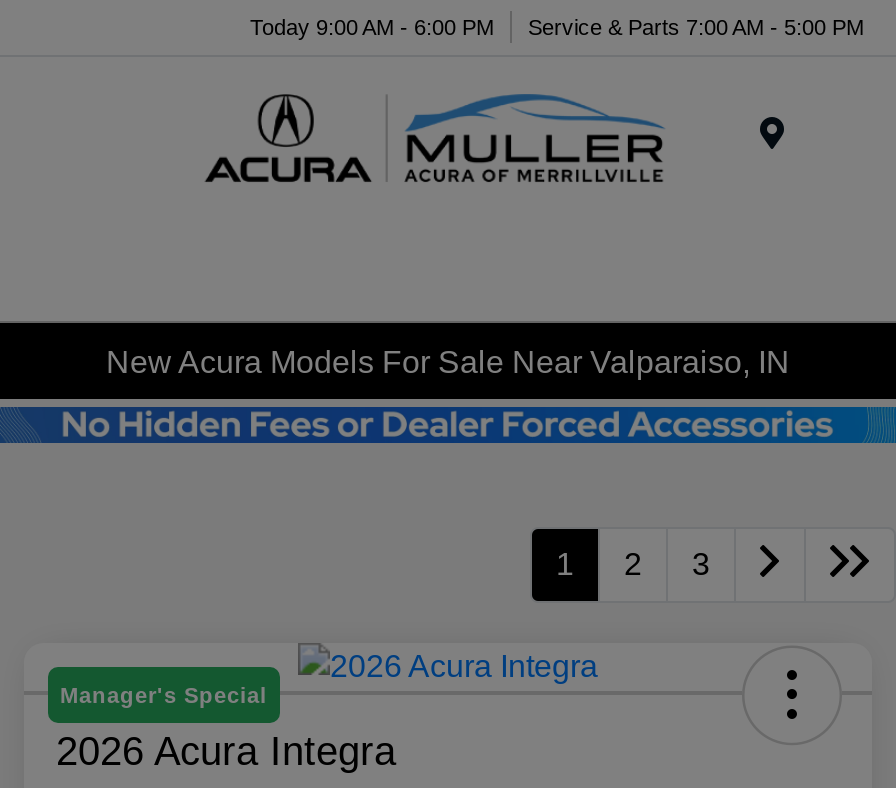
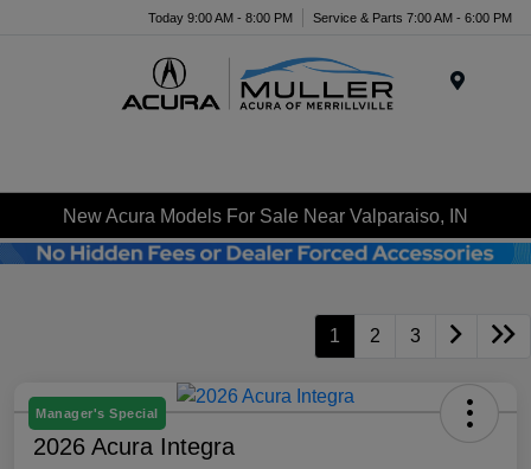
- Today 9:00 AM - 6:00 PM
+ Today 9:00 AM - 8:00 PM

- Service & Parts 7:00 AM - 5:00 PM
+ Service & Parts 7:00 AM - 6:00 PM
